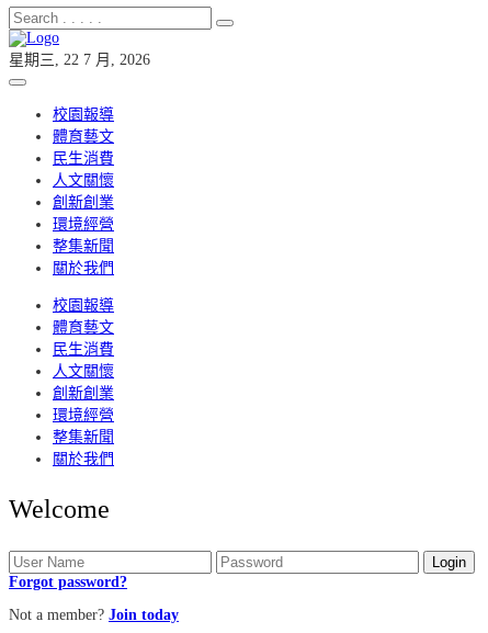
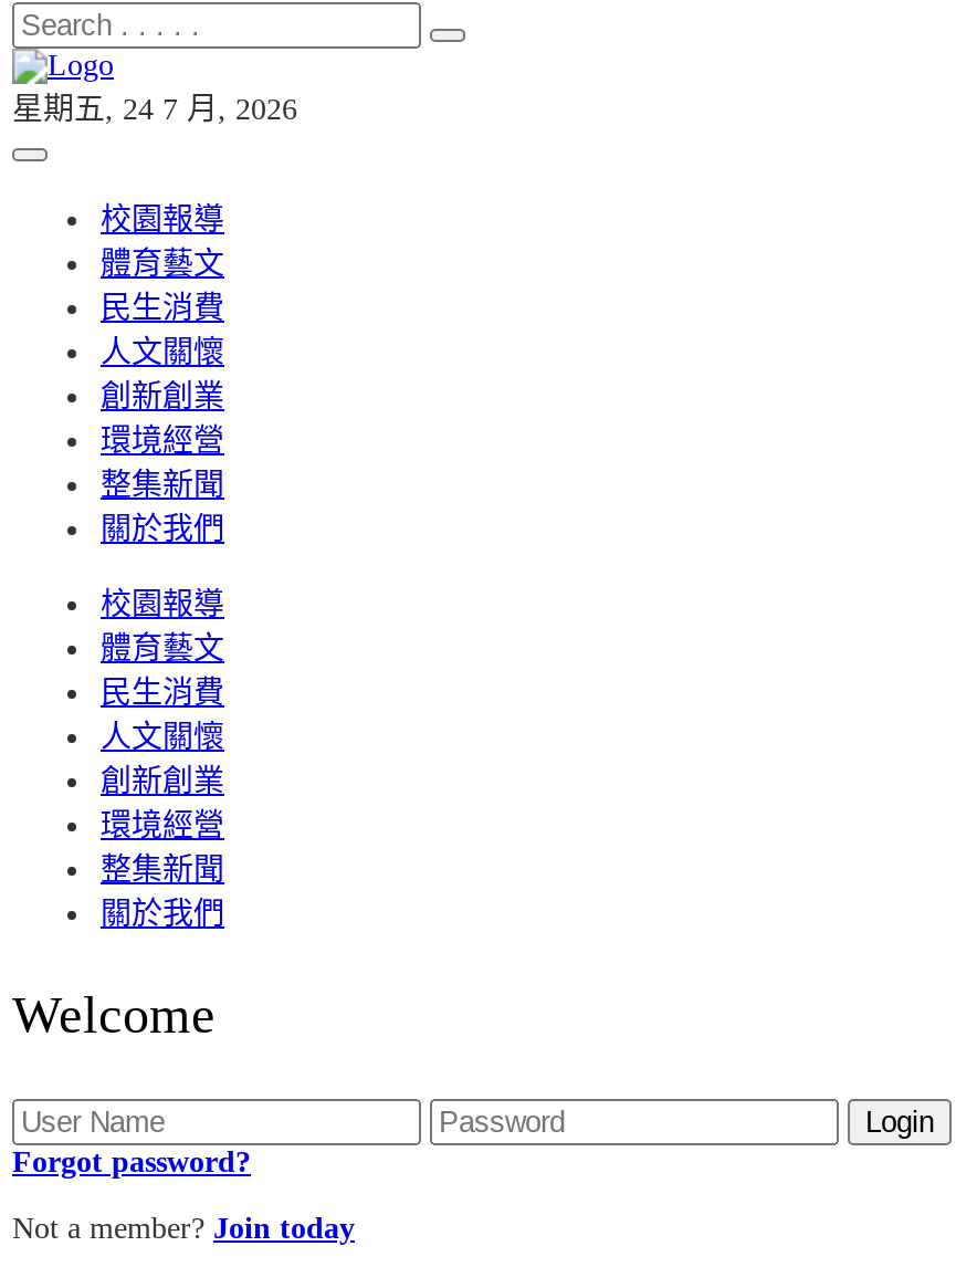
- 星期三, 22 7 月, 2026
+ 星期五, 24 7 月, 2026
